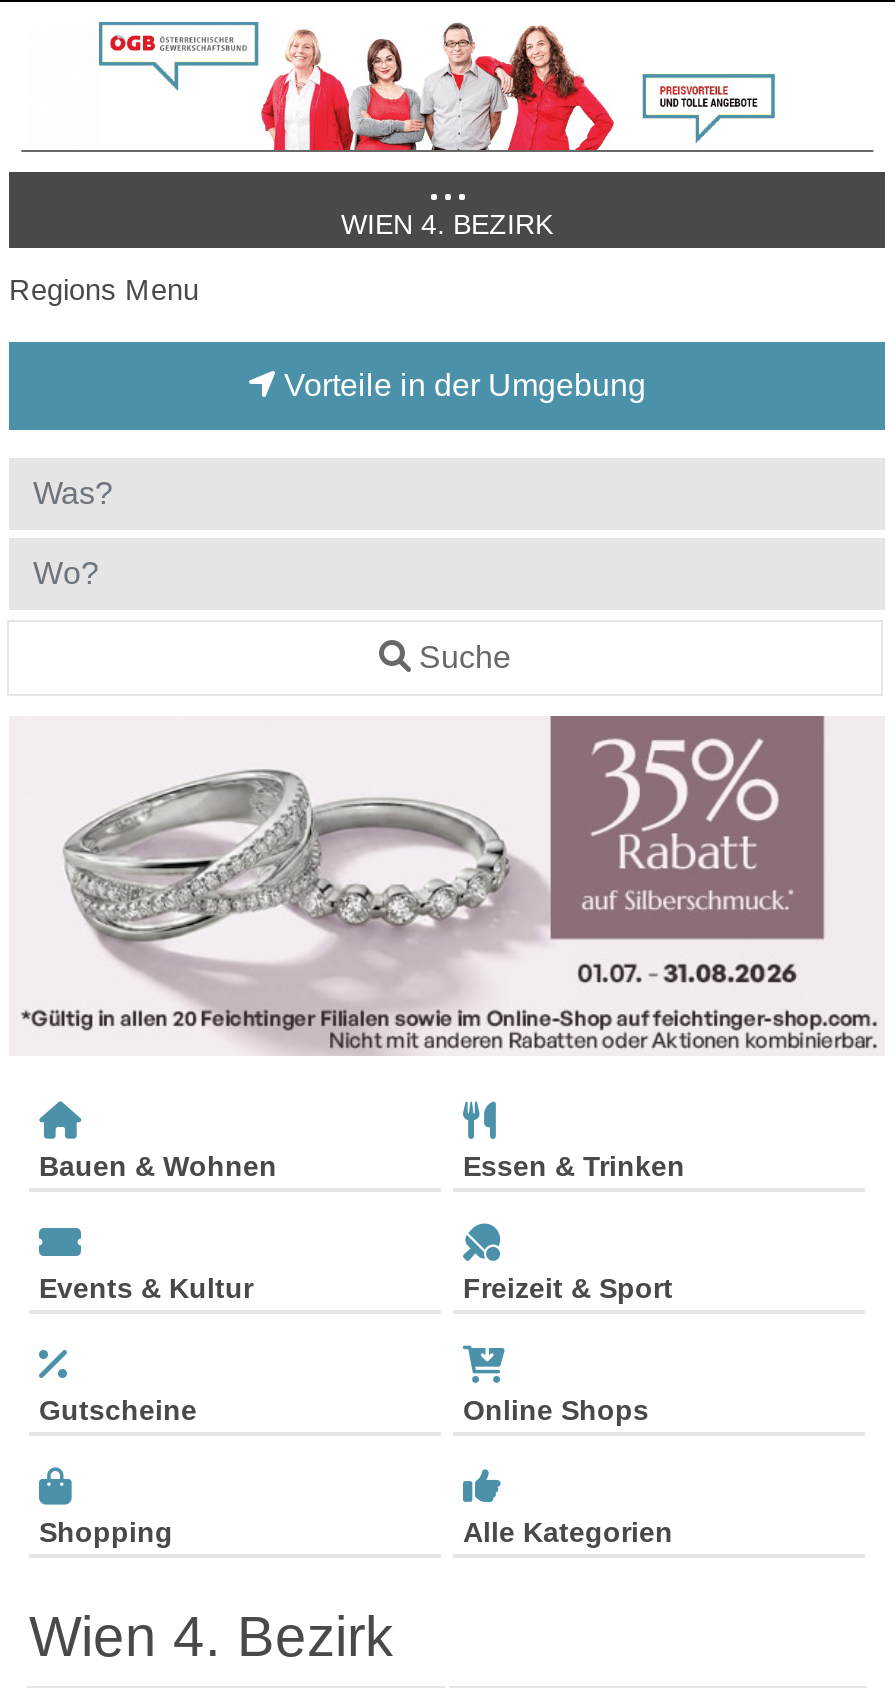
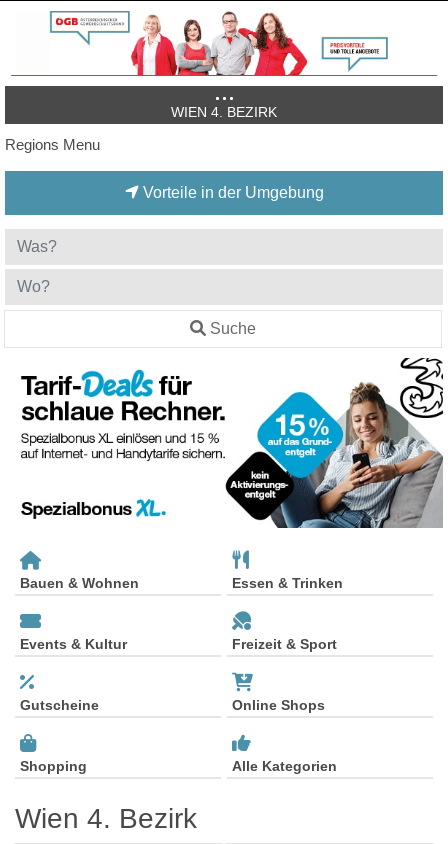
- [image]
+ [image]
